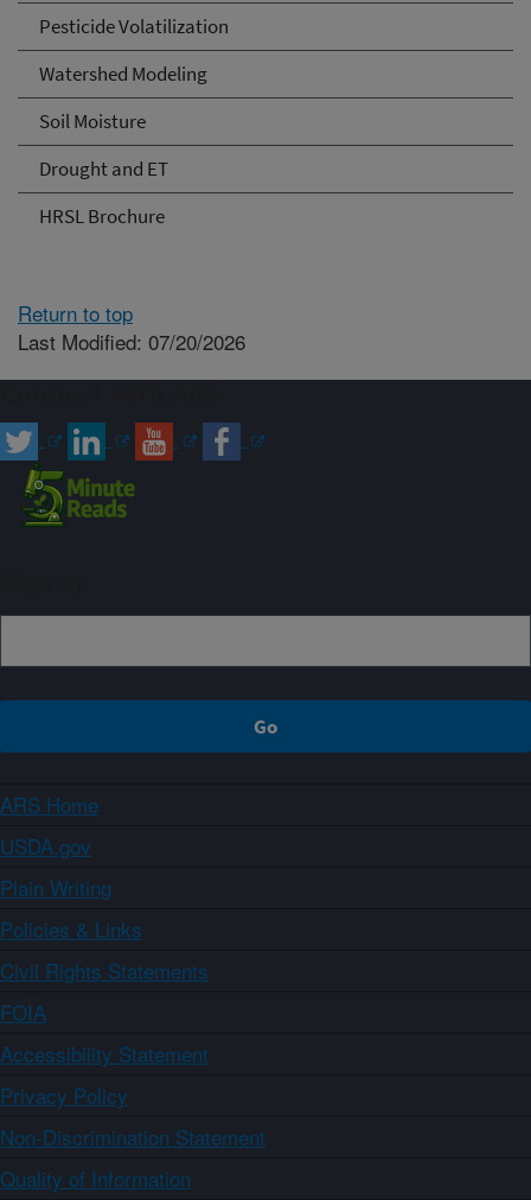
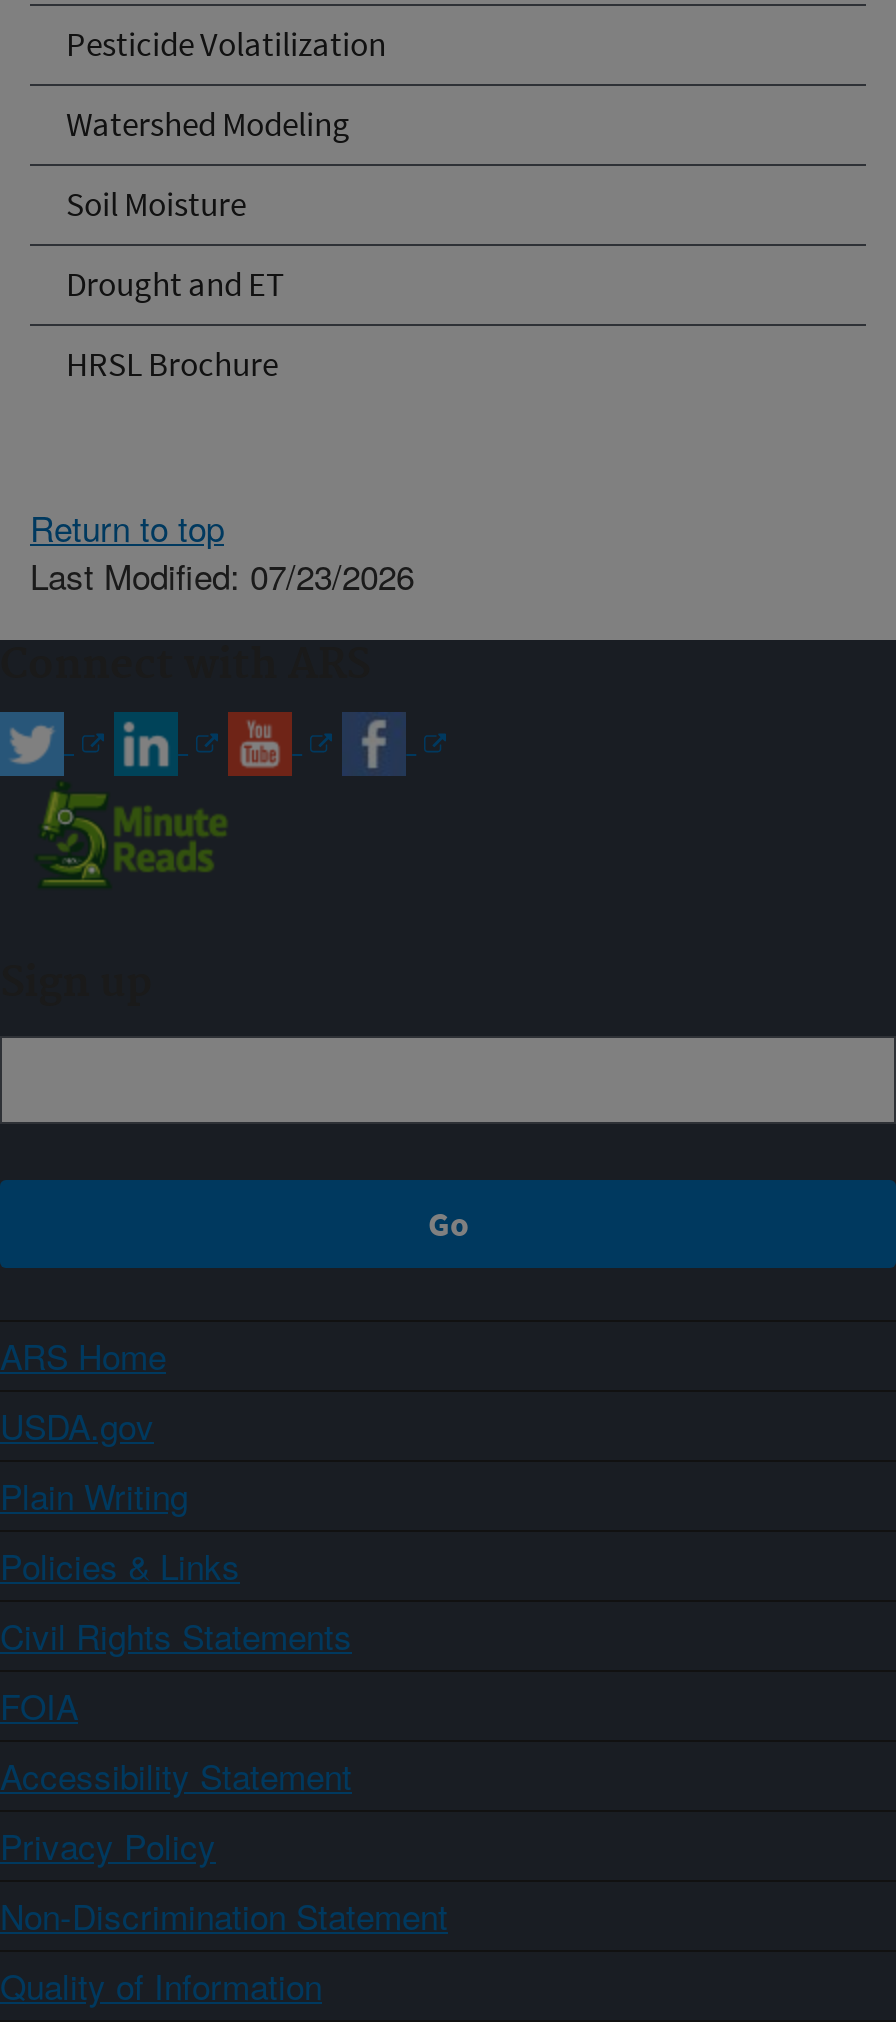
- Last Modified: 07/20/2026
+ Last Modified: 07/23/2026
